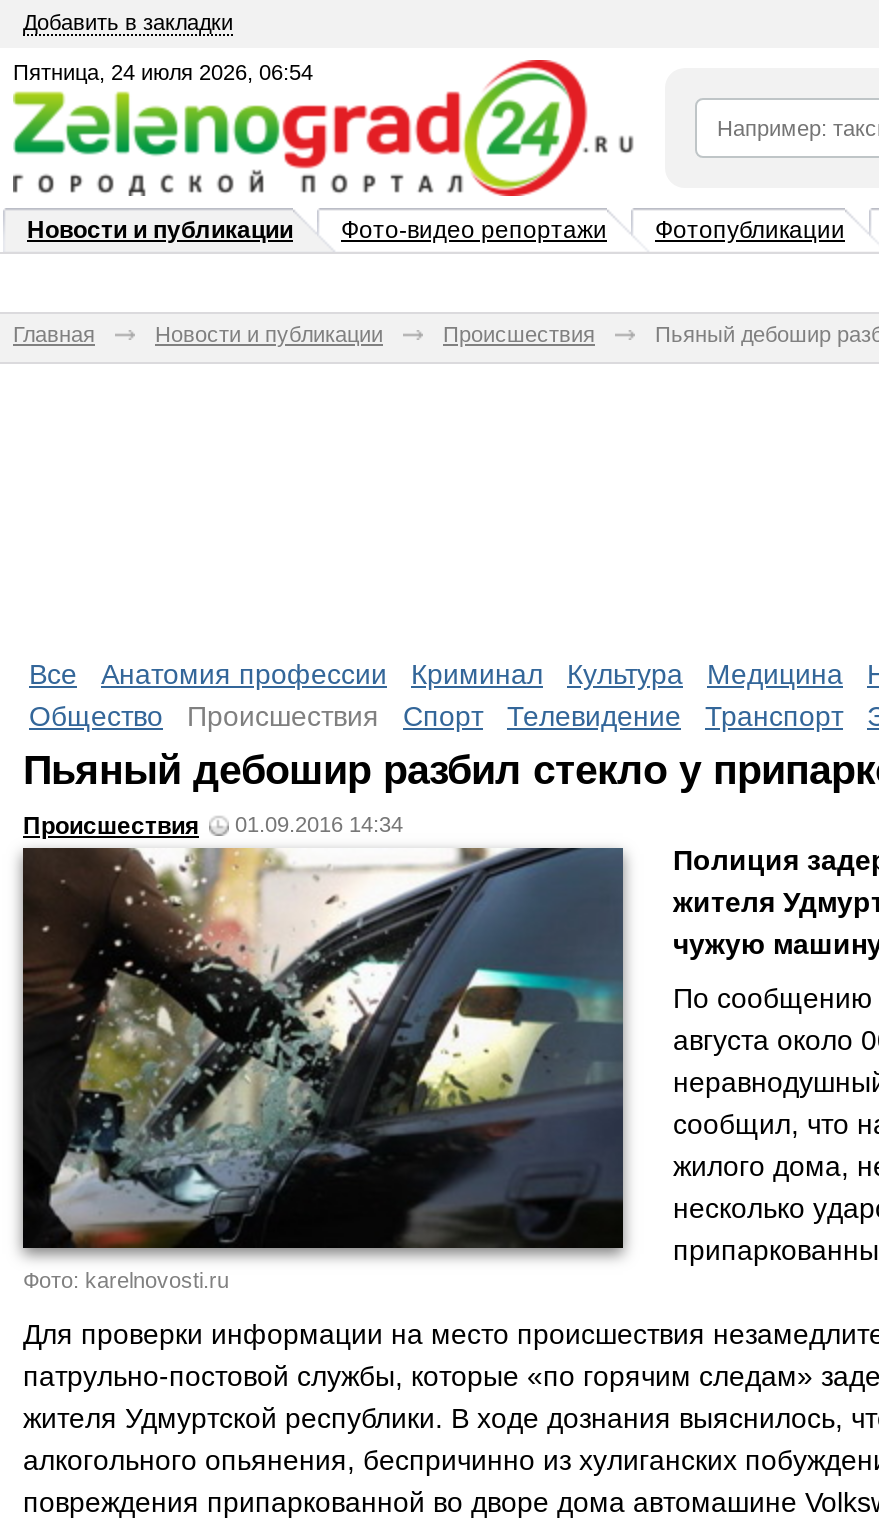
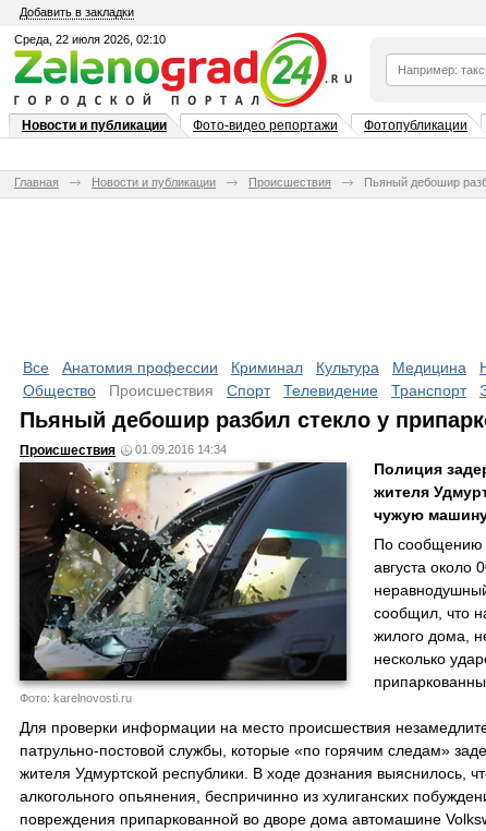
- Пятница, 24 июля 2026, 06:54
+ Среда, 22 июля 2026, 02:10
